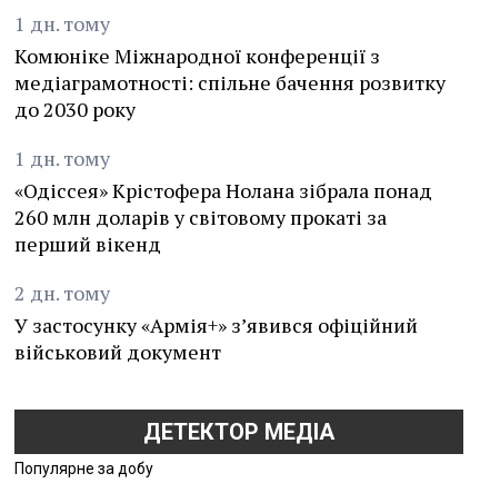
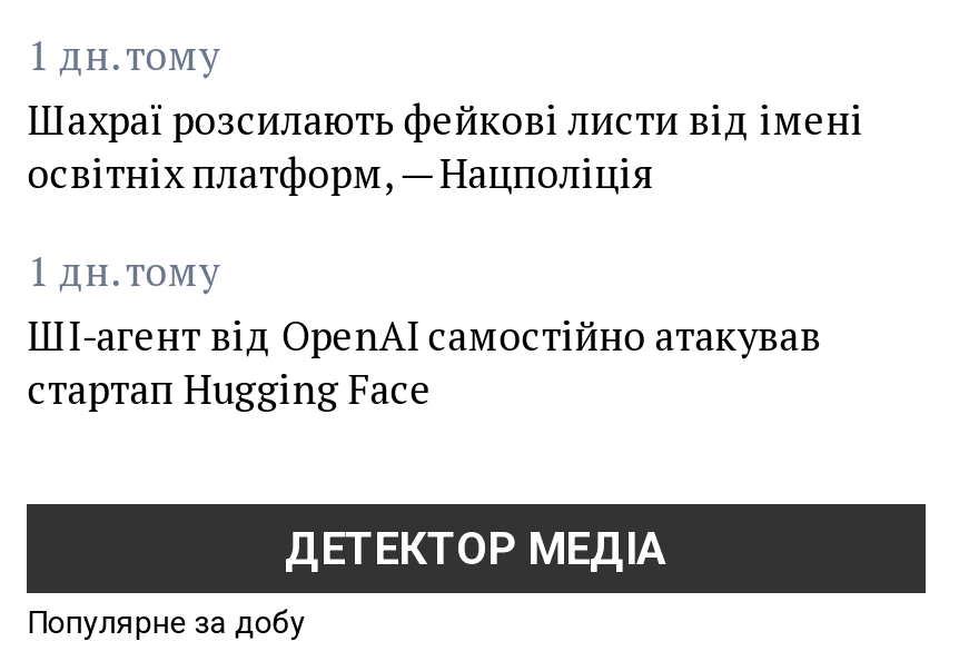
- Комюніке Міжнародної конференції з
- медіаграмотності: спільне бачення розвитку
- до 2030 року
+ Шахраї розсилають фейкові листи від імені
+ освітніх платформ, — Нацполіція

- «Одіссея» Крістофера Нолана зібрала понад
- 260 млн доларів у світовому прокаті за
- перший вікенд
- 2 дн. тому
- У застосунку «Армія+» зʼявився офіційний
- військовий документ
+ ШІ-агент від OpenAI самостійно атакував
+ стартап Hugging Face
